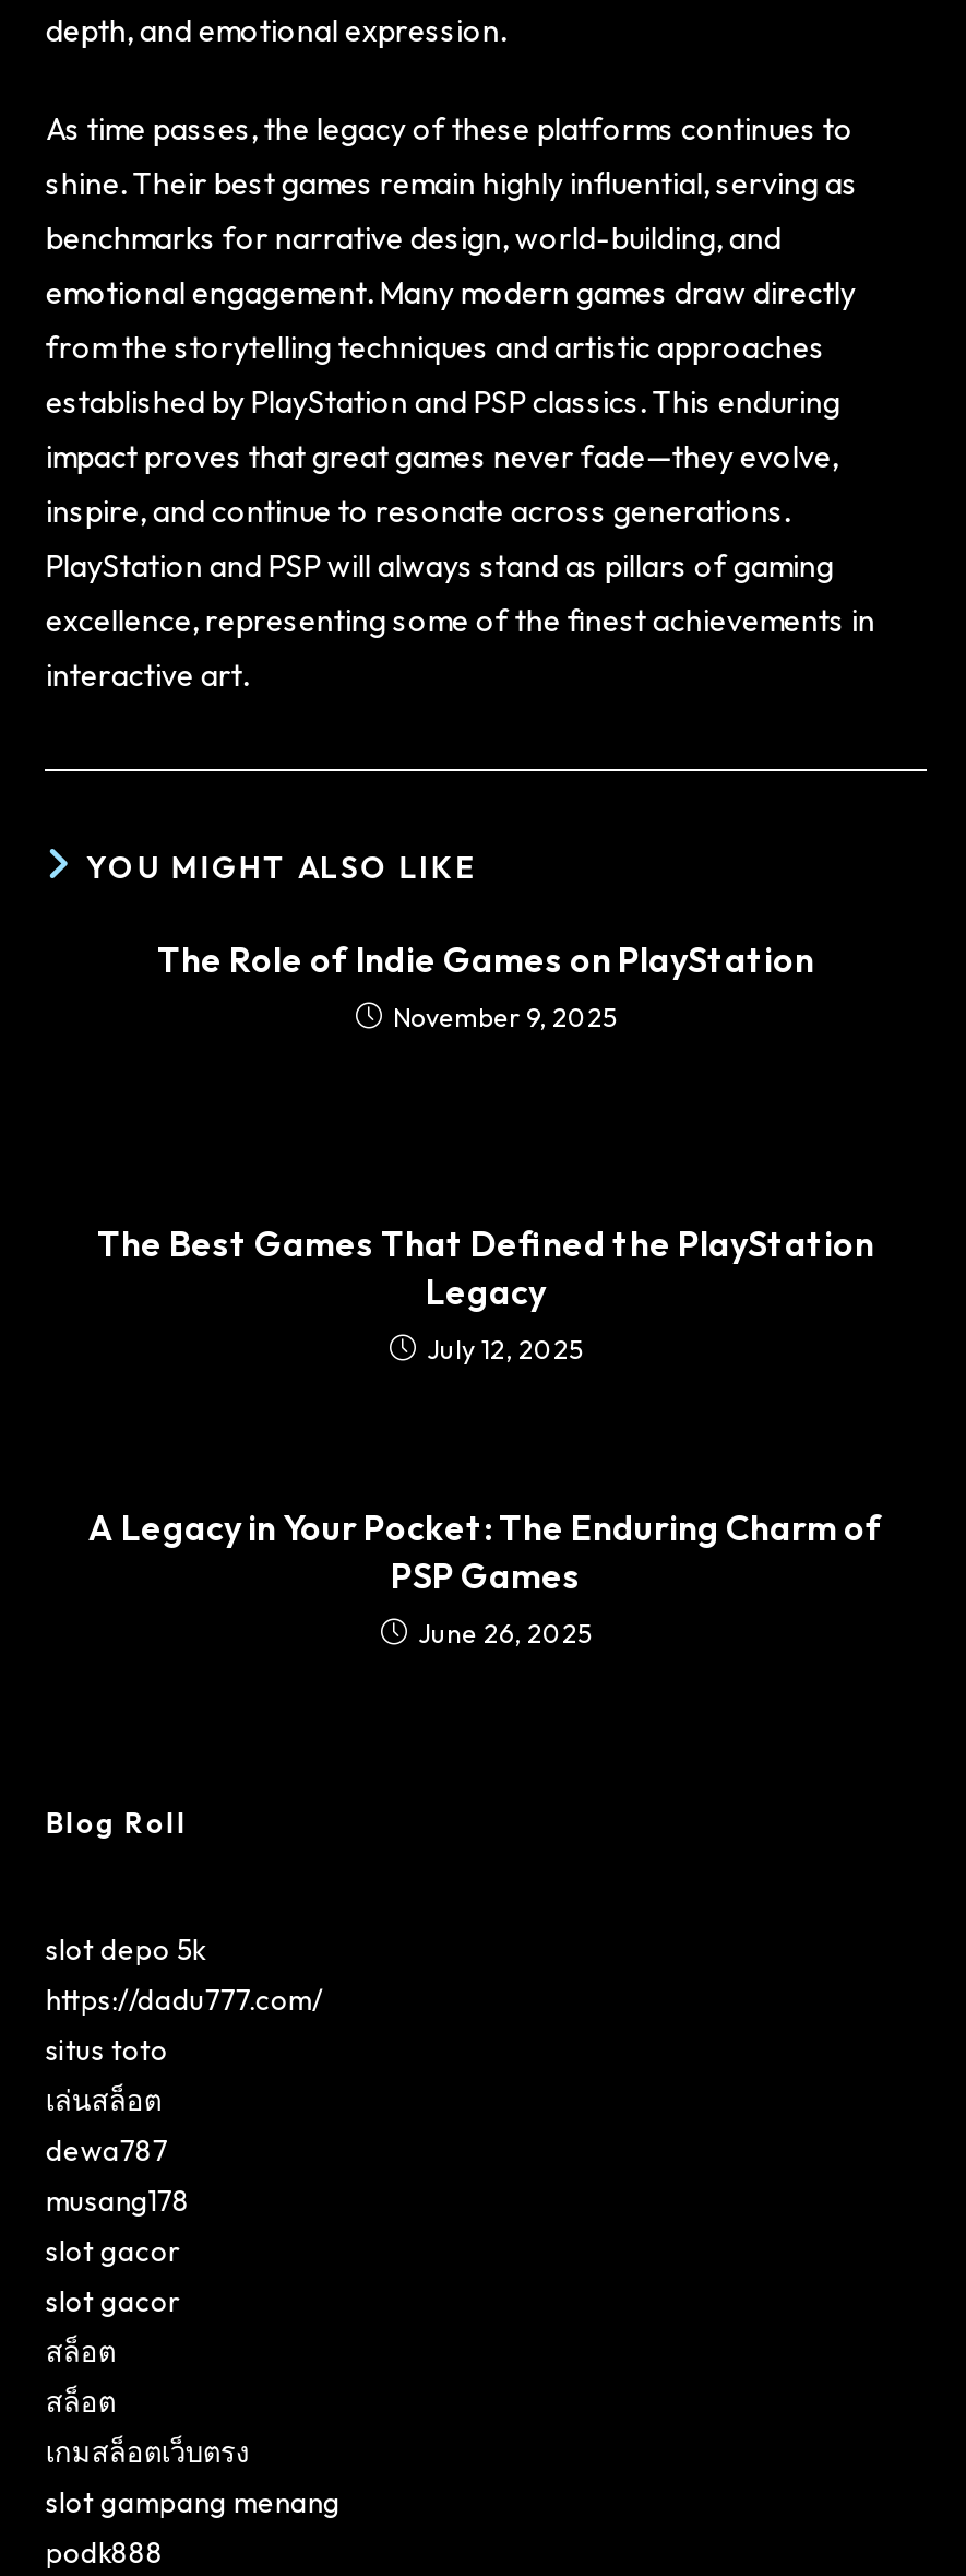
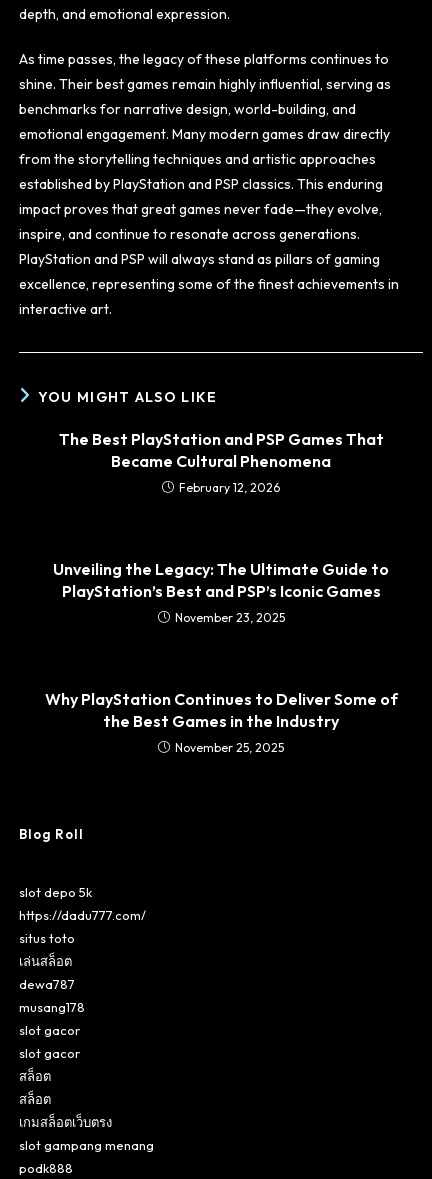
- The Role of Indie Games on PlayStation
- November 9, 2025
+ The Best PlayStation and PSP Games That
+ Became Cultural Phenomena
+ February 12, 2026

- The Best Games That Defined the PlayStation
- Legacy
- July 12, 2025
+ Unveiling the Legacy: The Ultimate Guide to
+ PlayStation’s Best and PSP’s Iconic Games
+ November 23, 2025

- A Legacy in Your Pocket: The Enduring Charm of
- PSP Games
- June 26, 2025
+ Why PlayStation Continues to Deliver Some of
+ the Best Games in the Industry
+ November 25, 2025
